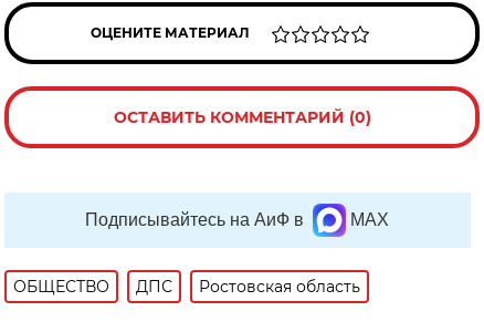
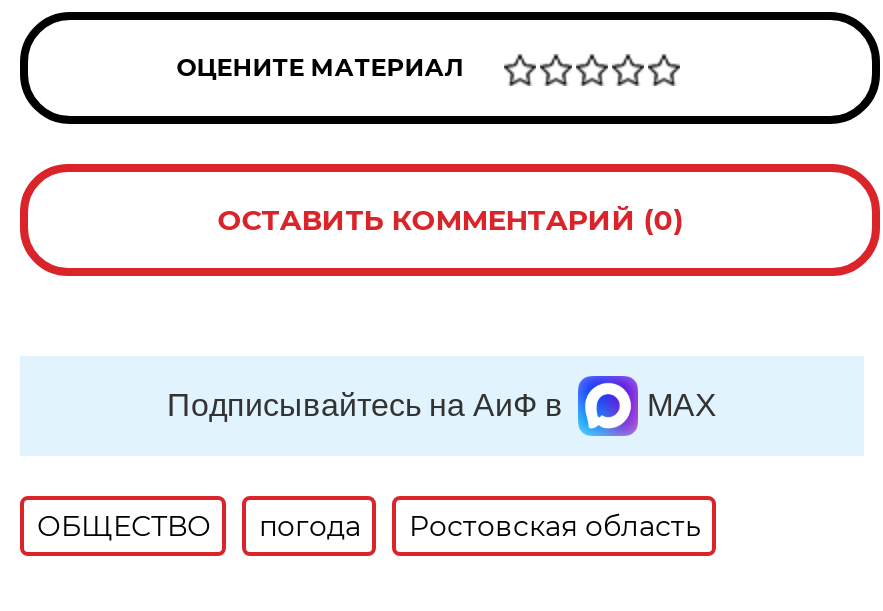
- ДПС
+ погода
